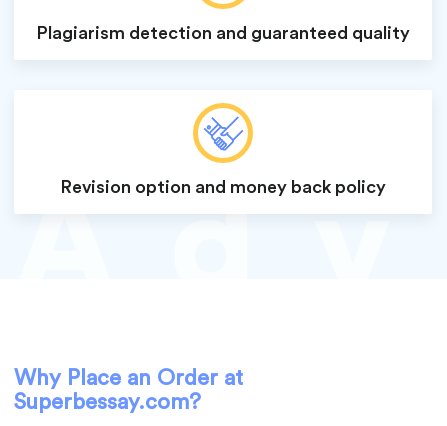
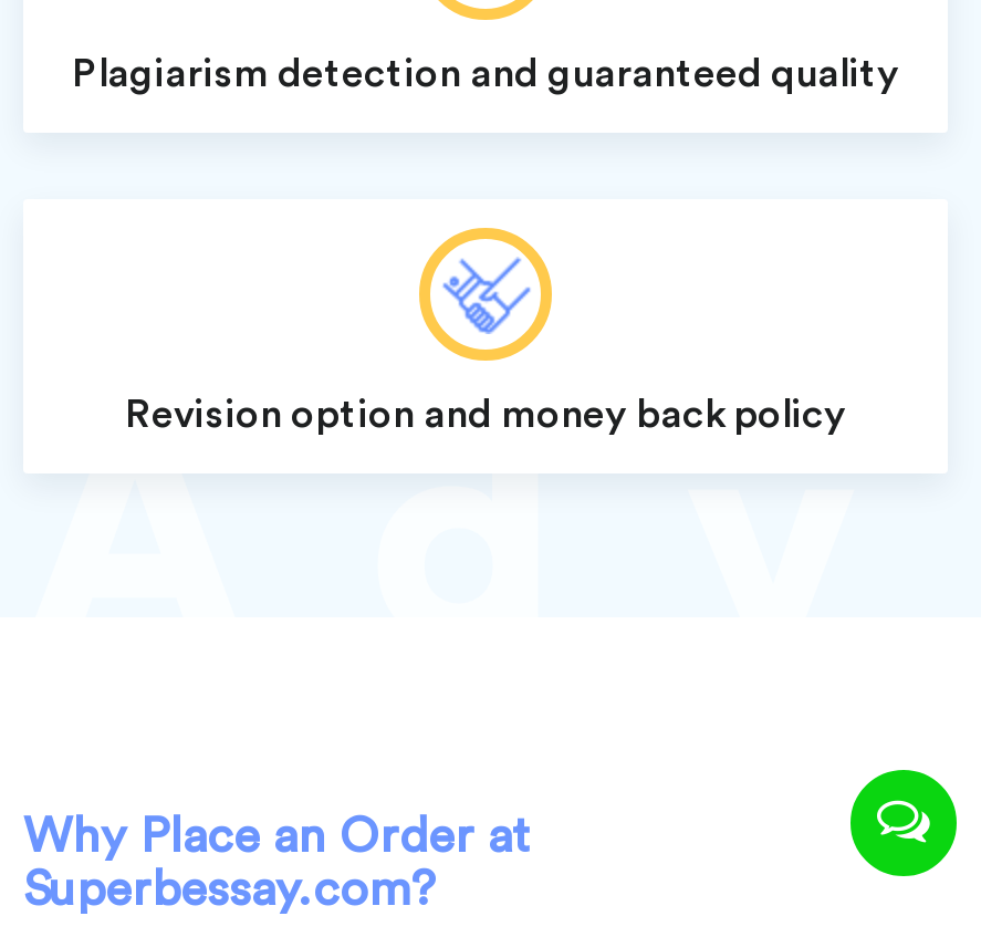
+ [image]
